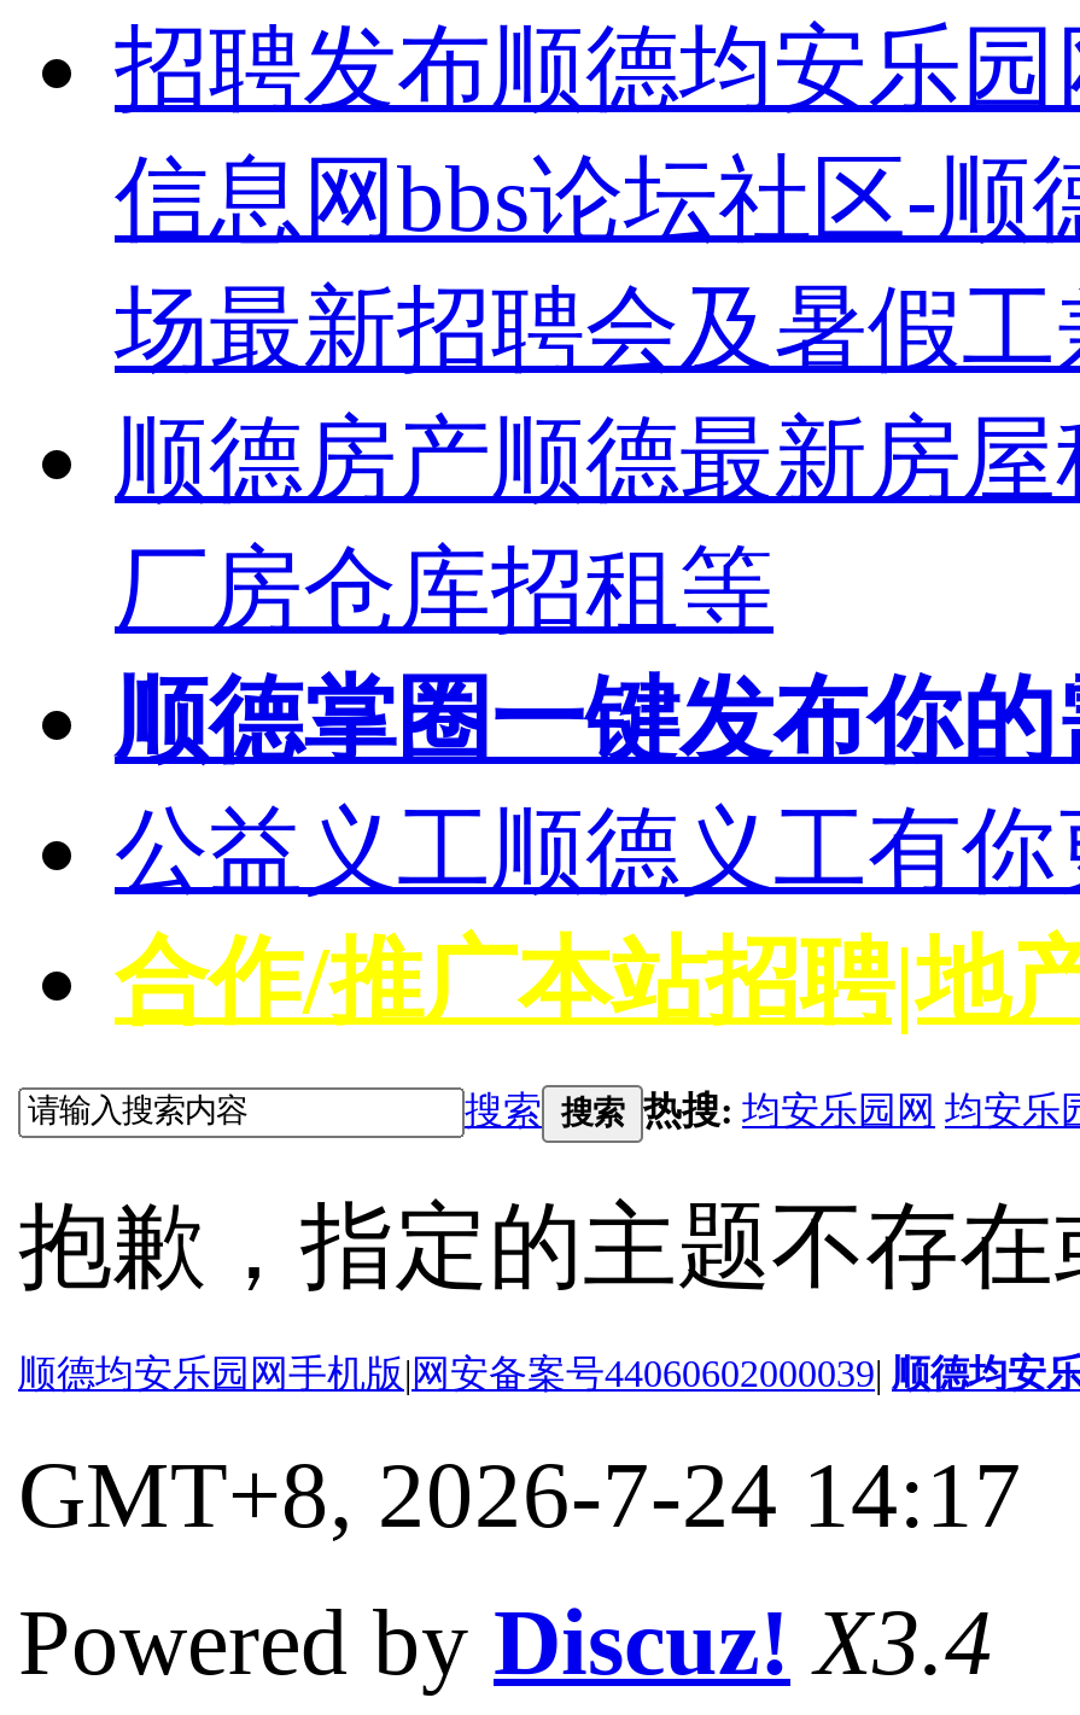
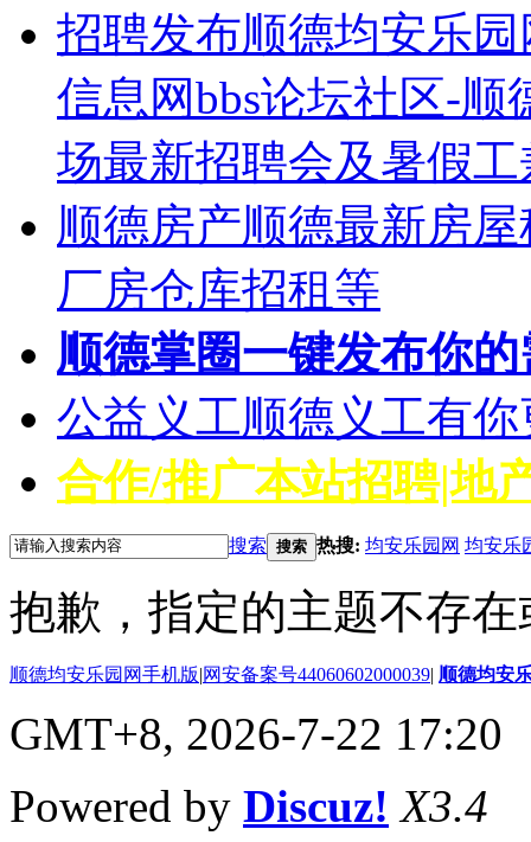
- GMT+8, 2026-7-24 14:17
+ GMT+8, 2026-7-22 17:20
